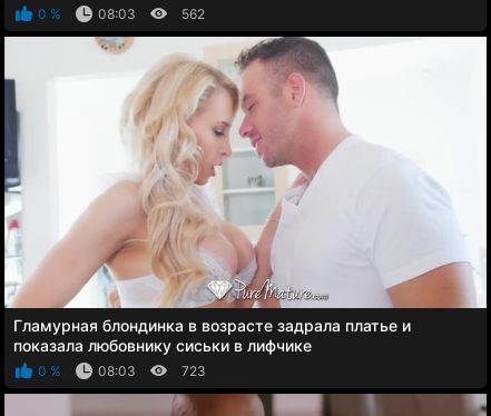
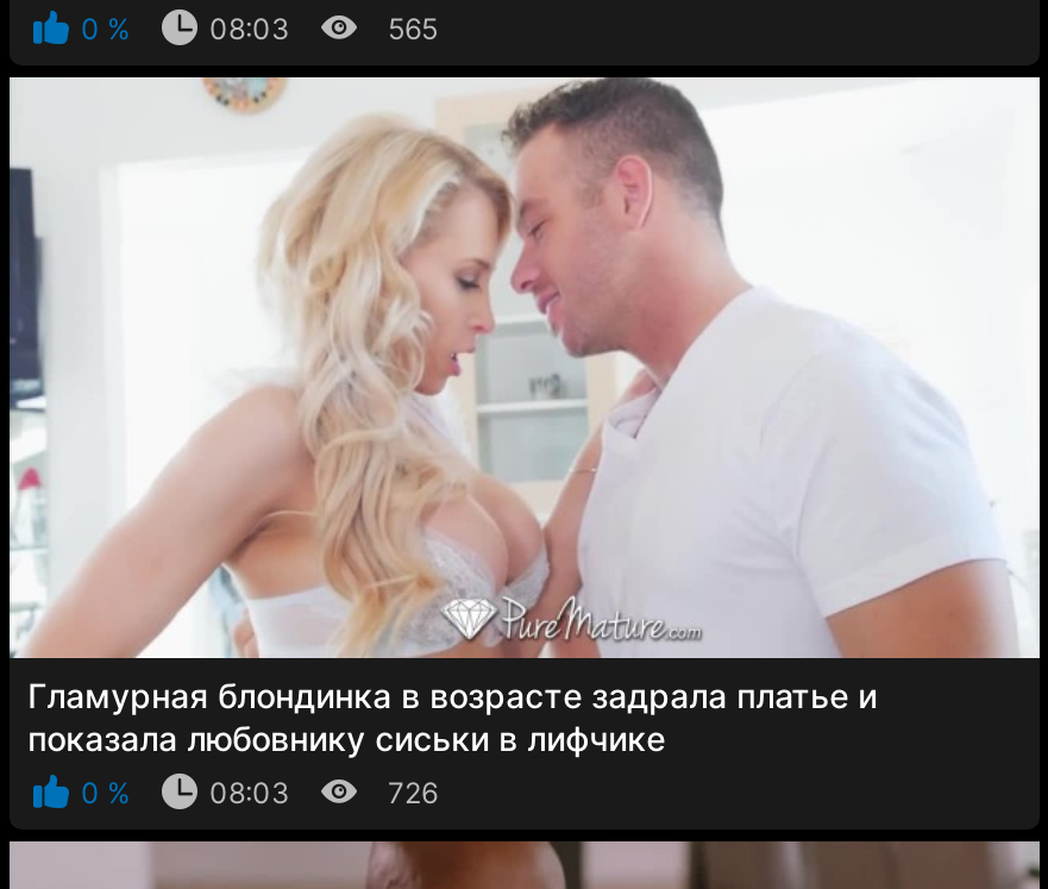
- 562
+ 565

- 723
+ 726
